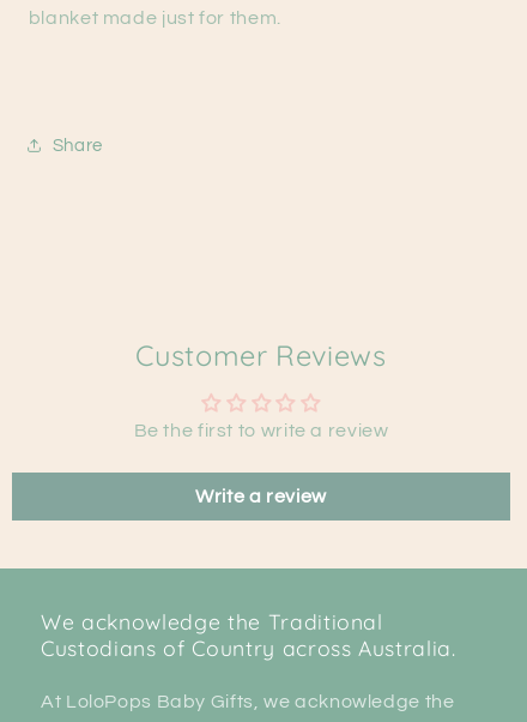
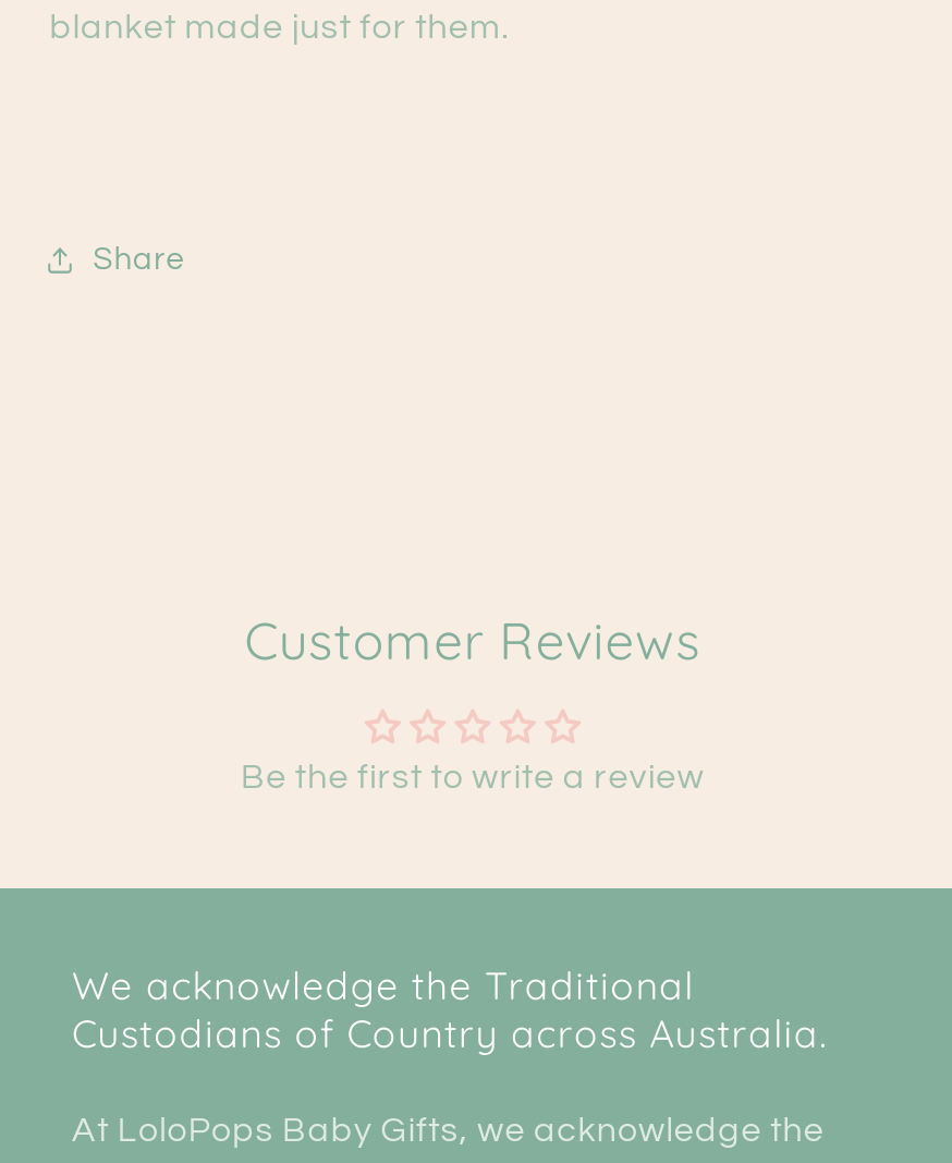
- Write a review
